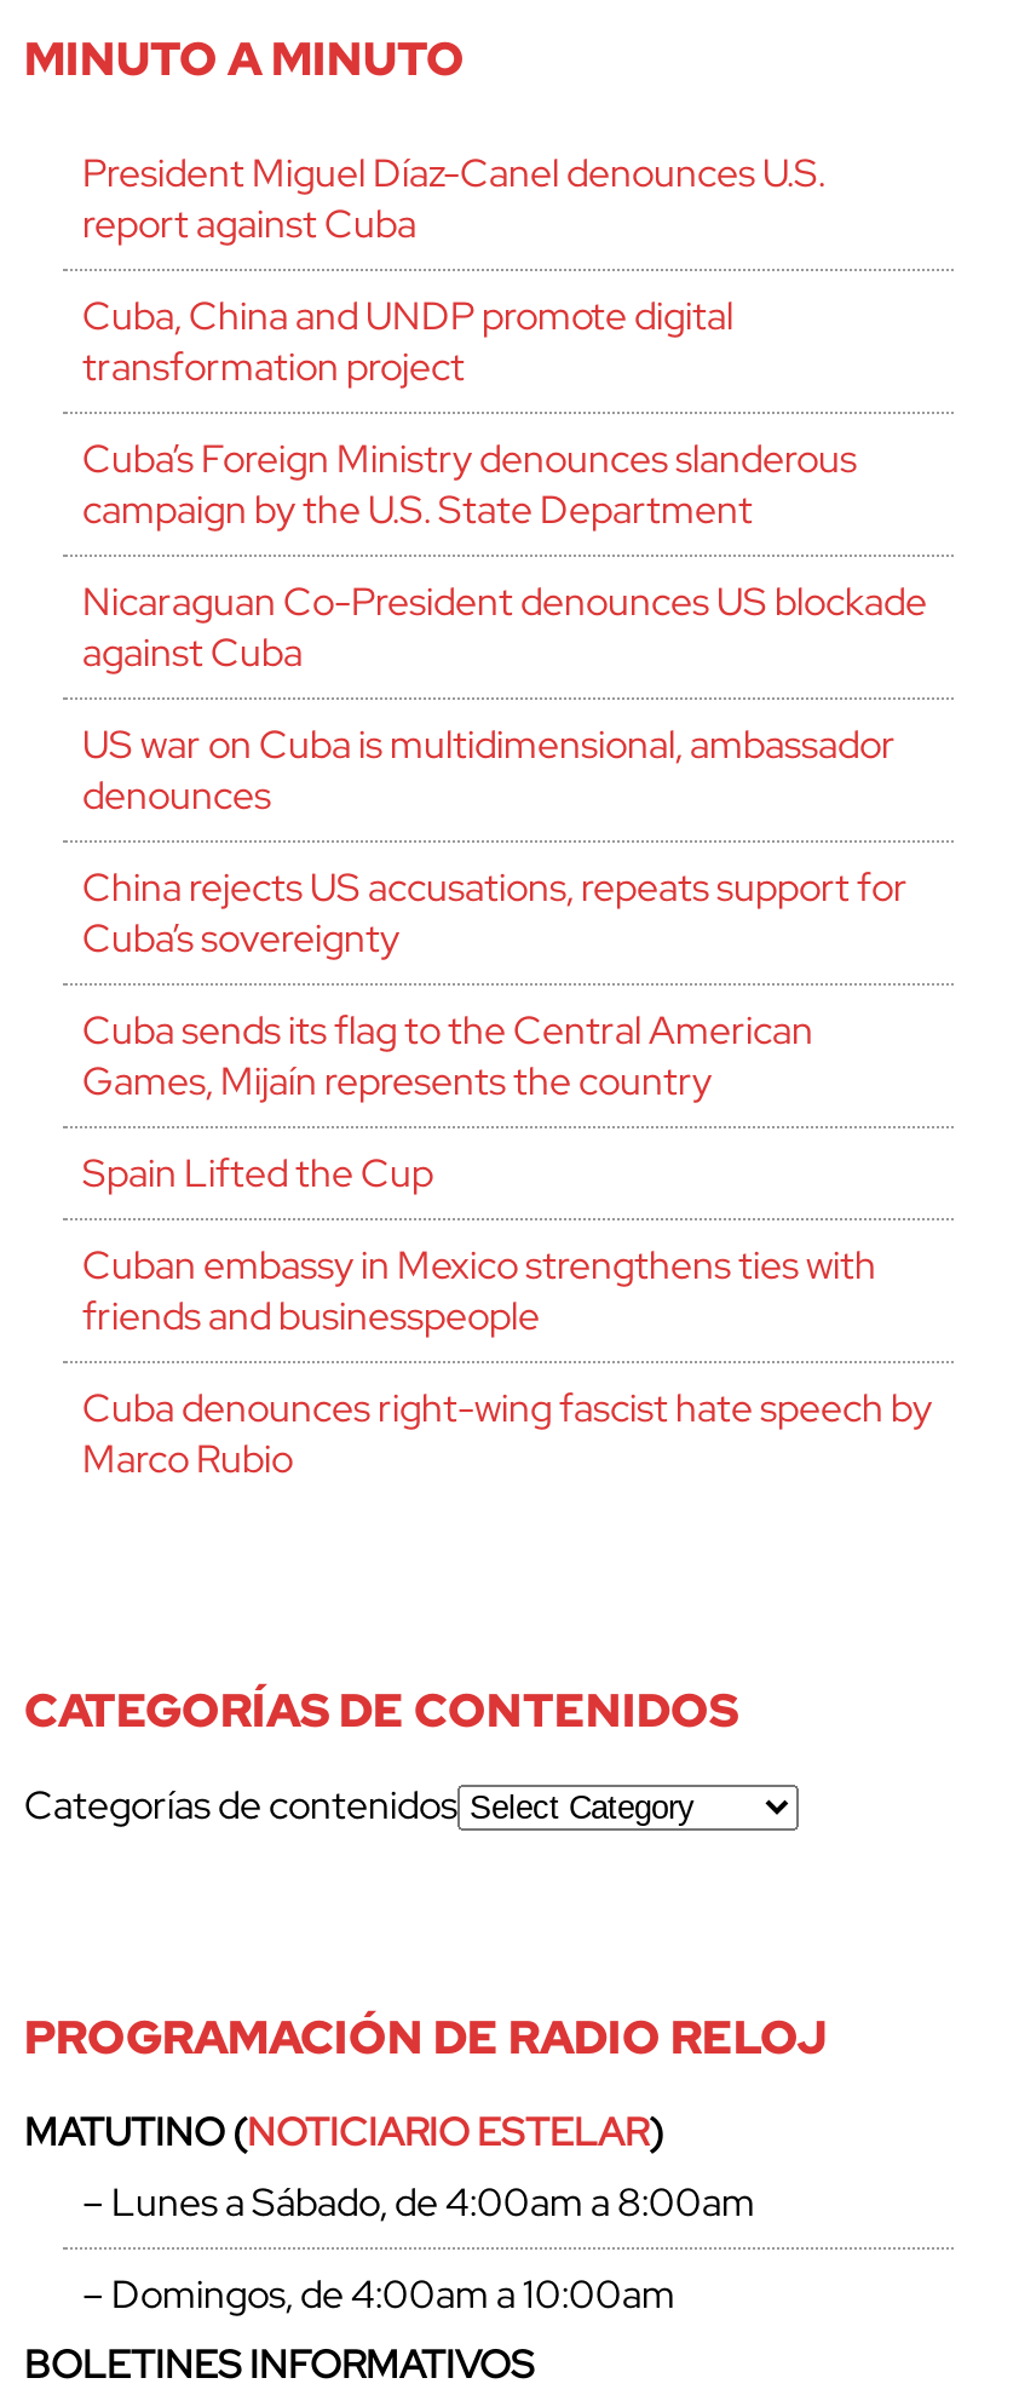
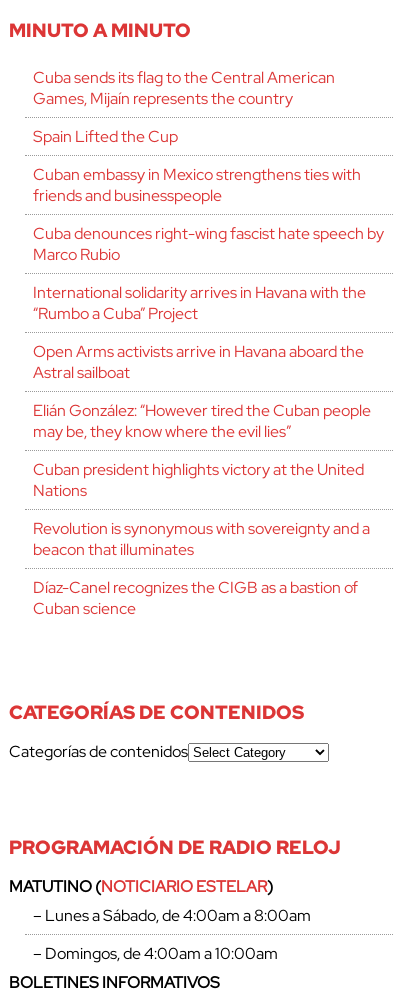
- President Miguel Díaz-Canel denounces U.S.
- report against Cuba
- Cuba, China and UNDP promote digital
- transformation project
- Cuba’s Foreign Ministry denounces slanderous
- campaign by the U.S. State Department
- Nicaraguan Co-President denounces US blockade
- against Cuba
- US war on Cuba is multidimensional, ambassador
- denounces
- China rejects US accusations, repeats support for
- Cuba’s sovereignty

moved up: Cuba sends its flag to the Central American | Games, Mijaín represents the country | Spain Lifted the Cup | Cuban embassy in Mexico strengthens ties with | friends and businesspeople | Cuba denounces right-wing fascist hate speech by | Marco Rubio

+ International solidarity arrives in Havana with the
+ “Rumbo a Cuba” Project
+ Open Arms activists arrive in Havana aboard the
+ Astral sailboat
+ Elián González: “However tired the Cuban people
+ may be, they know where the evil lies”
+ Cuban president highlights victory at the United
+ Nations
+ Revolution is synonymous with sovereignty and a
+ beacon that illuminates
+ Díaz-Canel recognizes the CIGB as a bastion of
+ Cuban science
